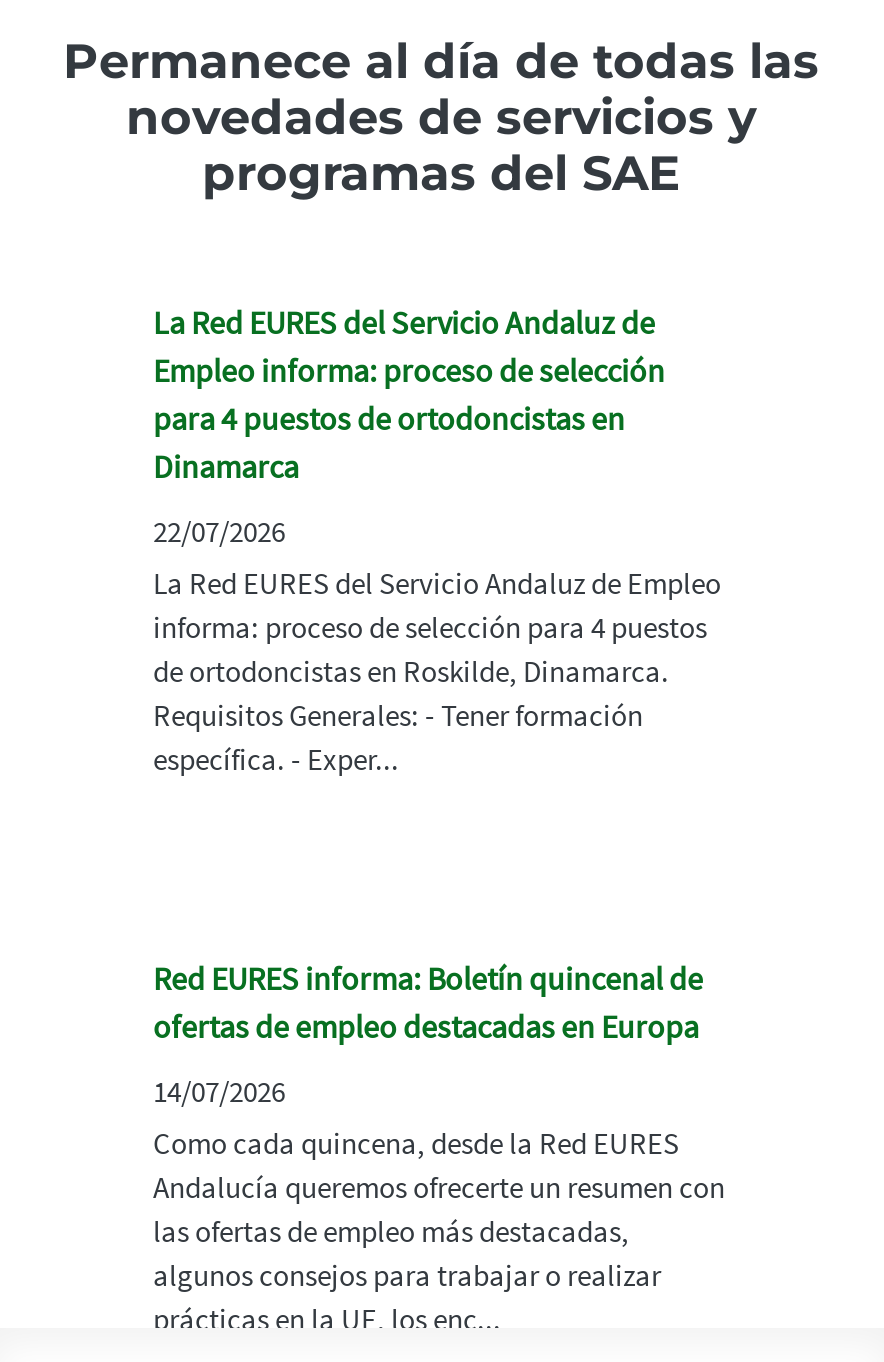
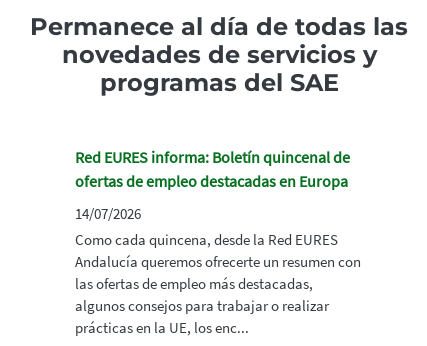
- La Red EURES del Servicio Andaluz de
- Empleo informa: proceso de selección
- para 4 puestos de ortodoncistas en
- Dinamarca
- 22/07/2026
- La Red EURES del Servicio Andaluz de Empleo
- informa: proceso de selección para 4 puestos
- de ortodoncistas en Roskilde, Dinamarca.
- Requisitos Generales: - Tener formación
- específica. - Exper...
